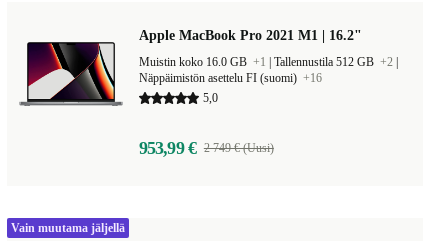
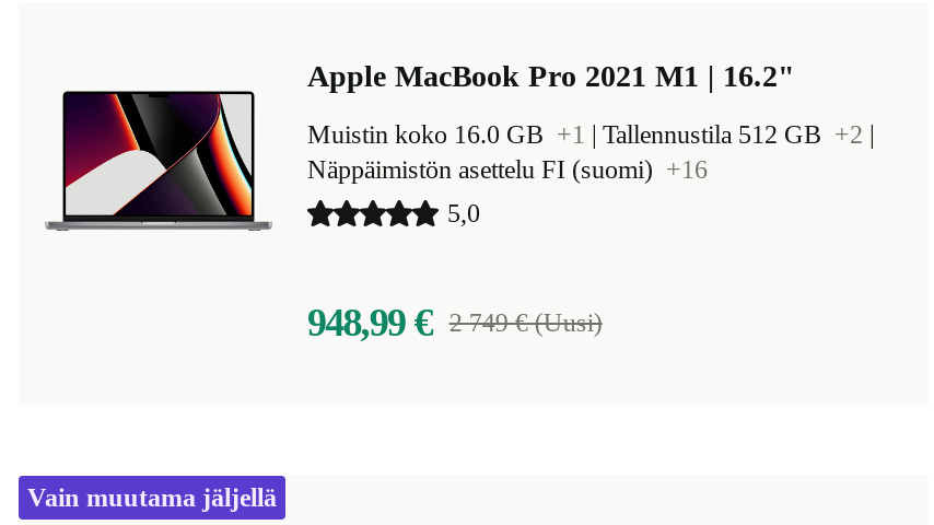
- 953,99 € 2 749 € (Uusi)
+ 948,99 € 2 749 € (Uusi)
